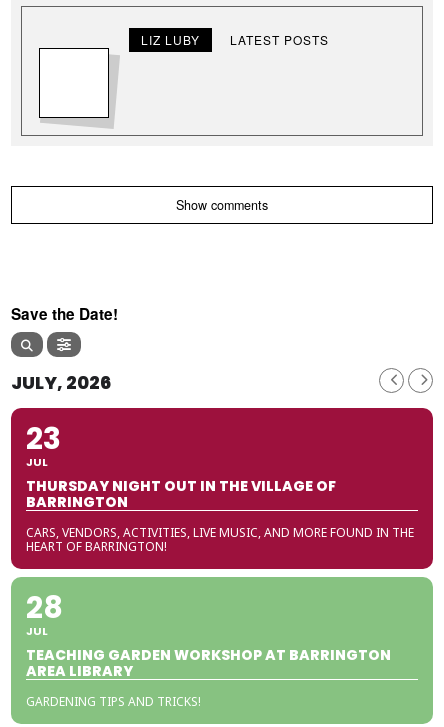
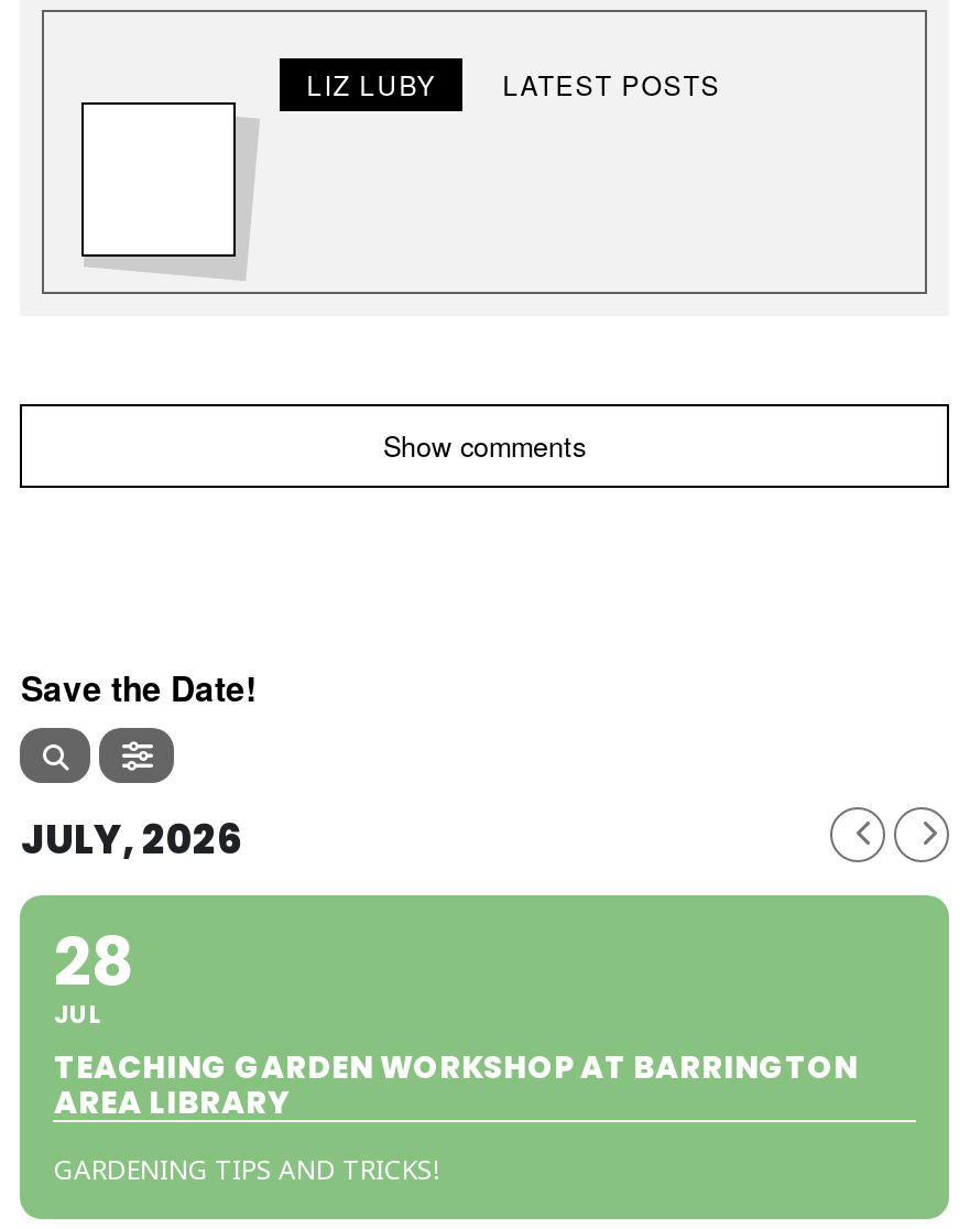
- [image]
- 23
- JUL
- THURSDAY NIGHT OUT IN THE VILLAGE OF
- BARRINGTON
- CARS, VENDORS, ACTIVITIES, LIVE MUSIC, AND MORE FOUND IN THE
- HEART OF BARRINGTON!
